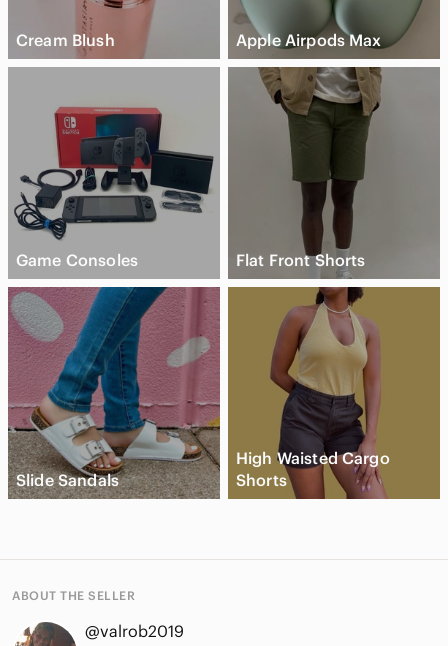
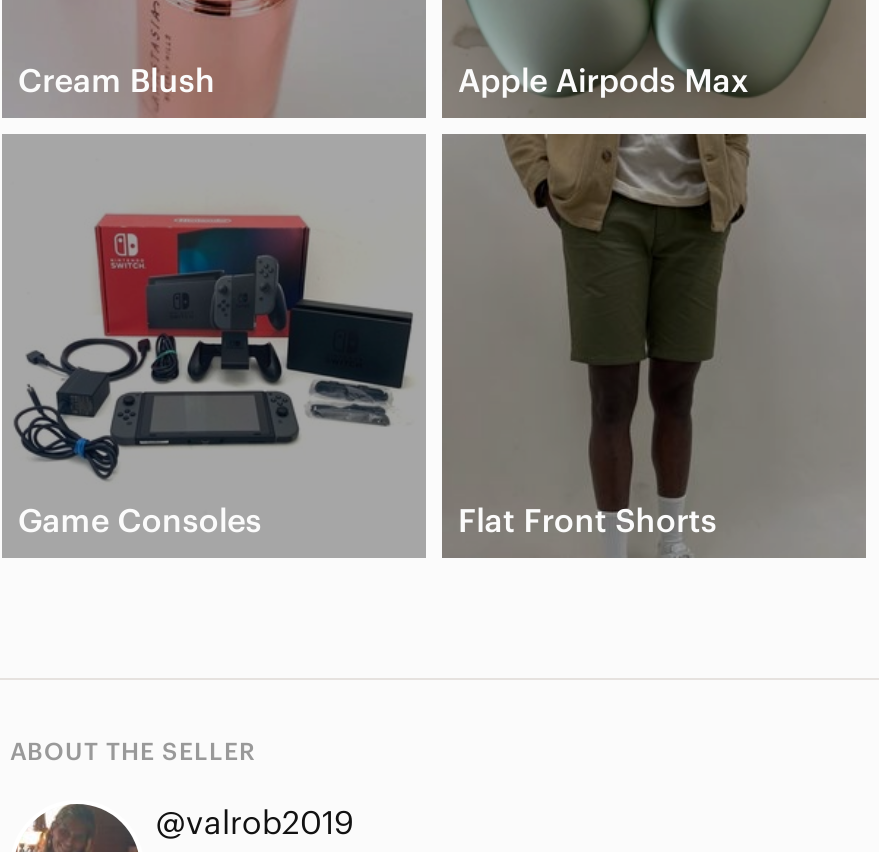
- [image]
- Slide Sandals

- [image]
- High Waisted Cargo
- Shorts
